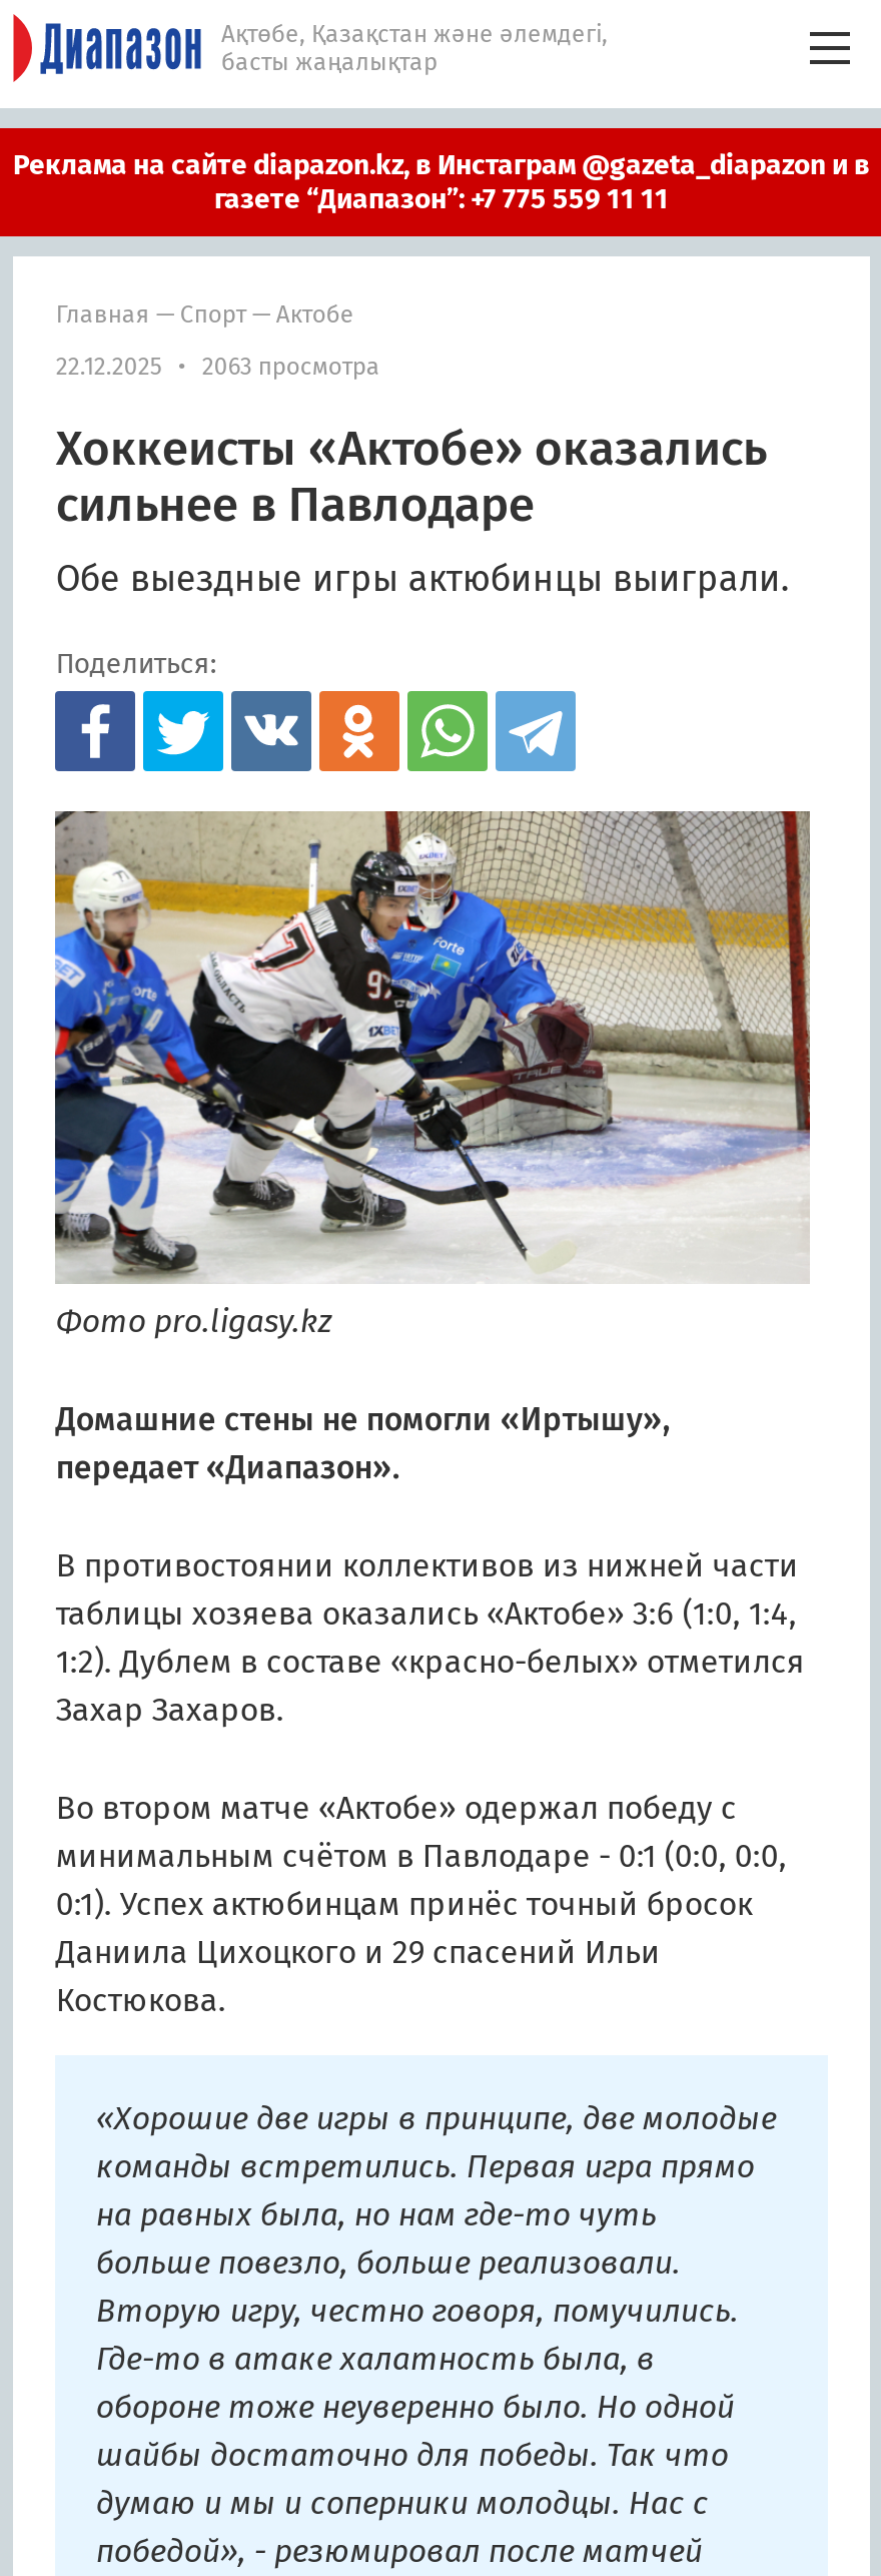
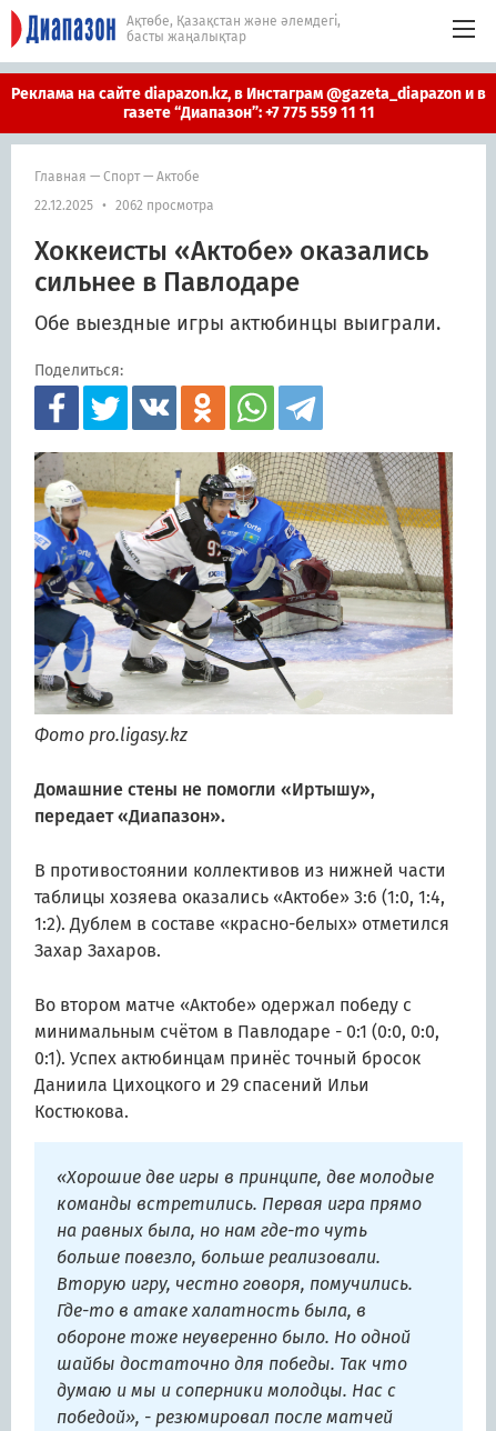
- 22.12.2025 • 2063 просмотра
+ 22.12.2025 • 2062 просмотра
